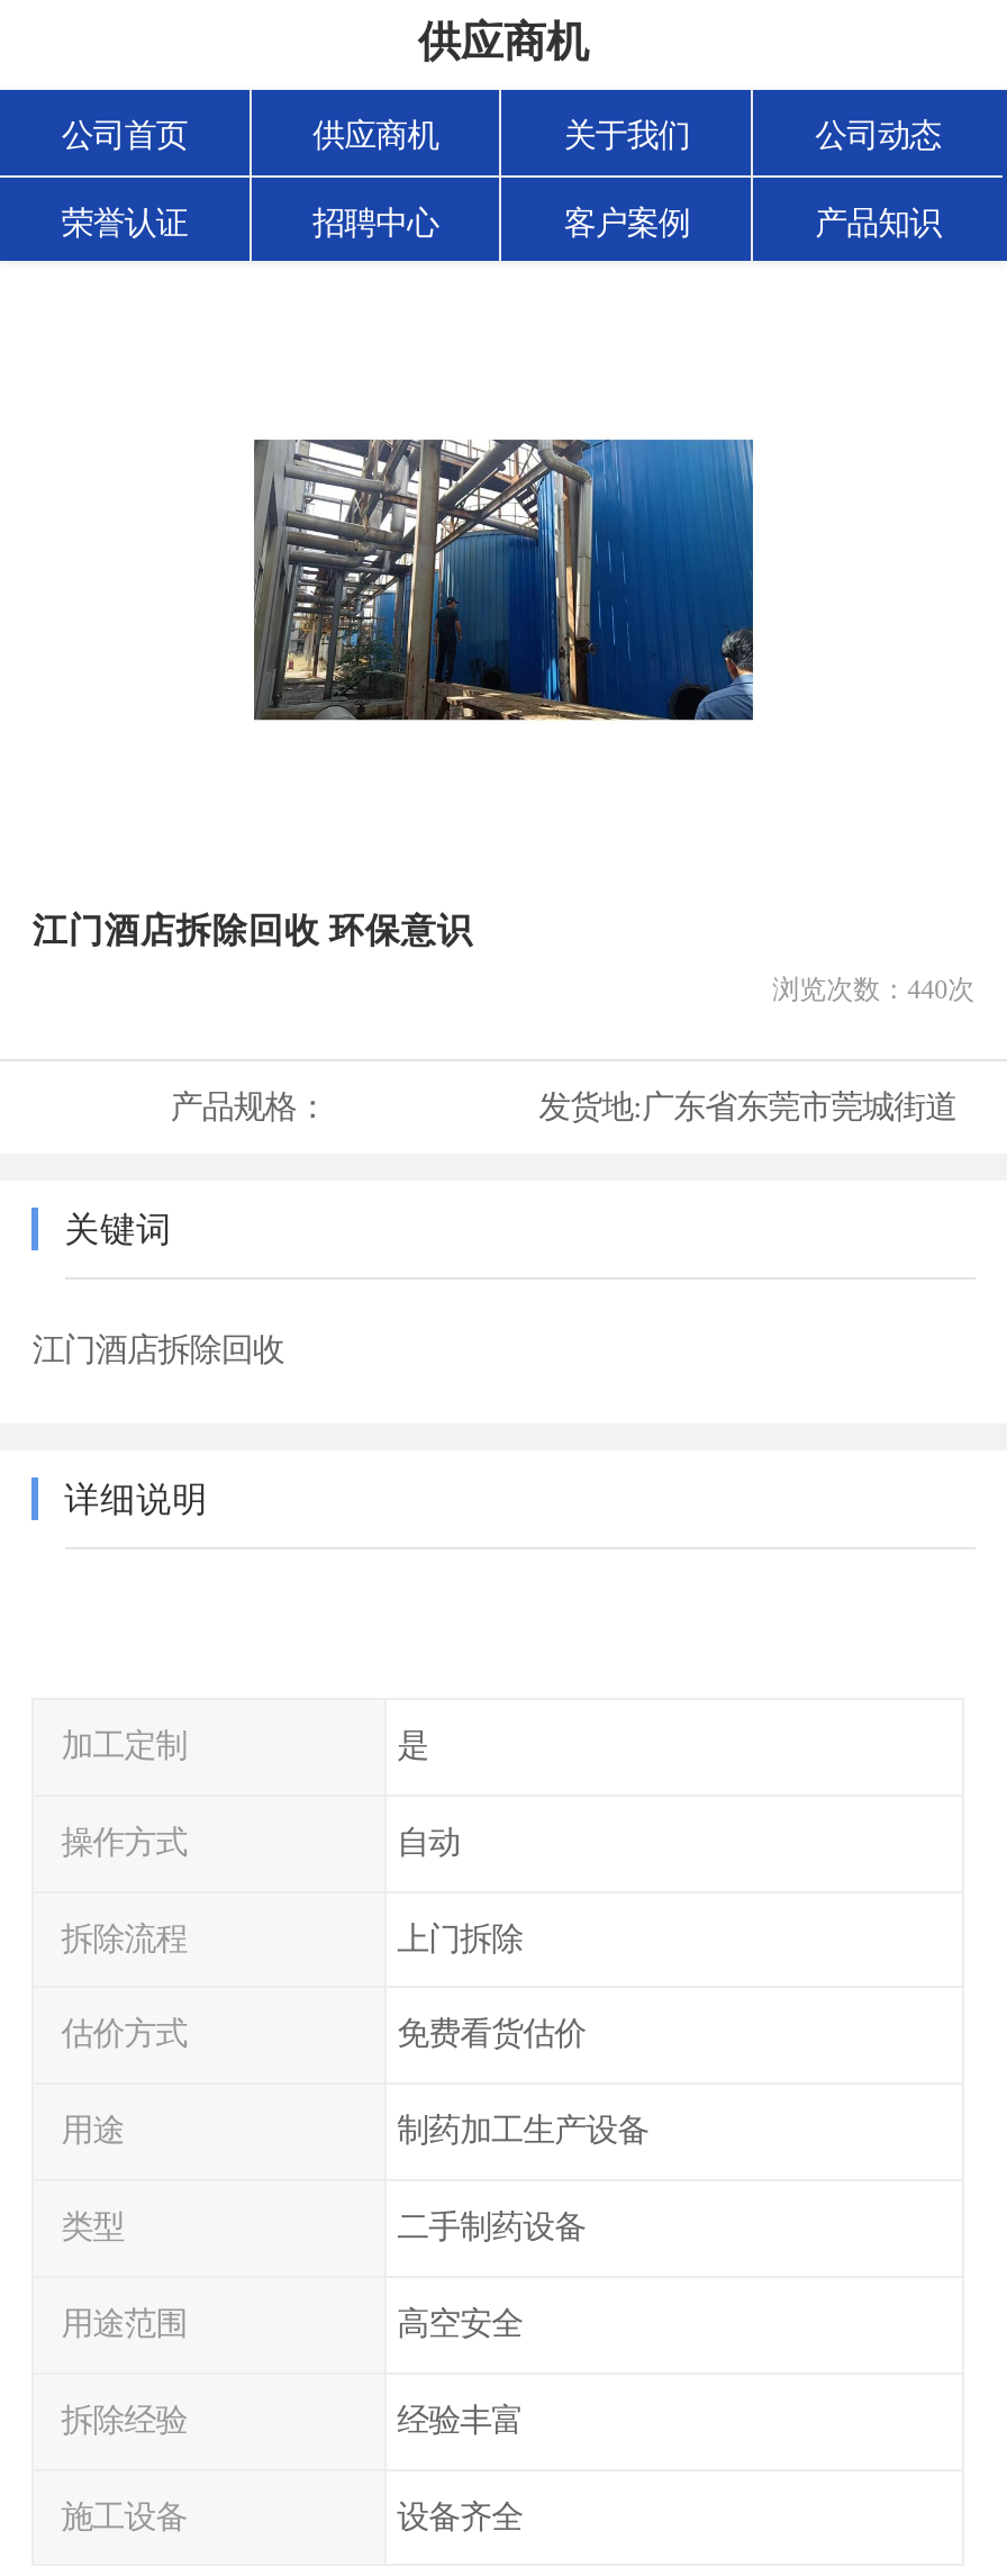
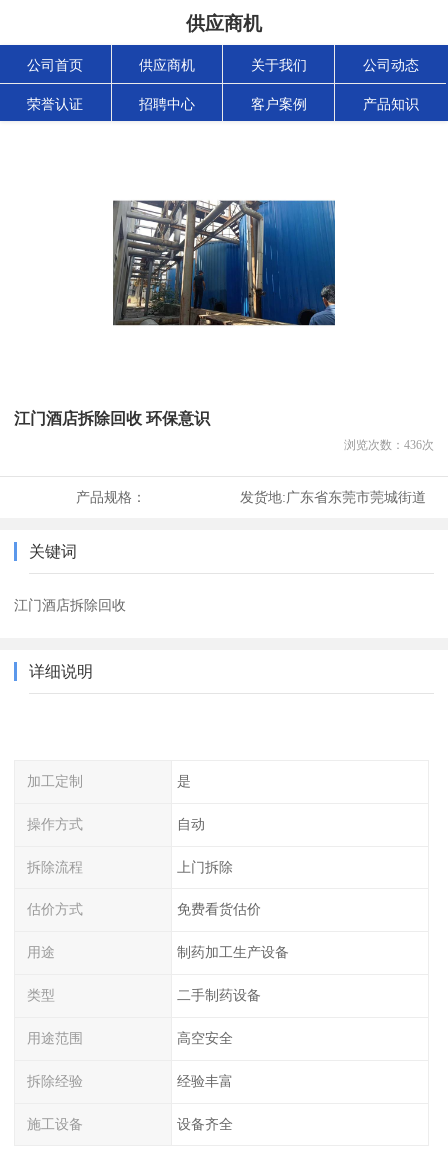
- 浏览次数：440次
+ 浏览次数：436次
